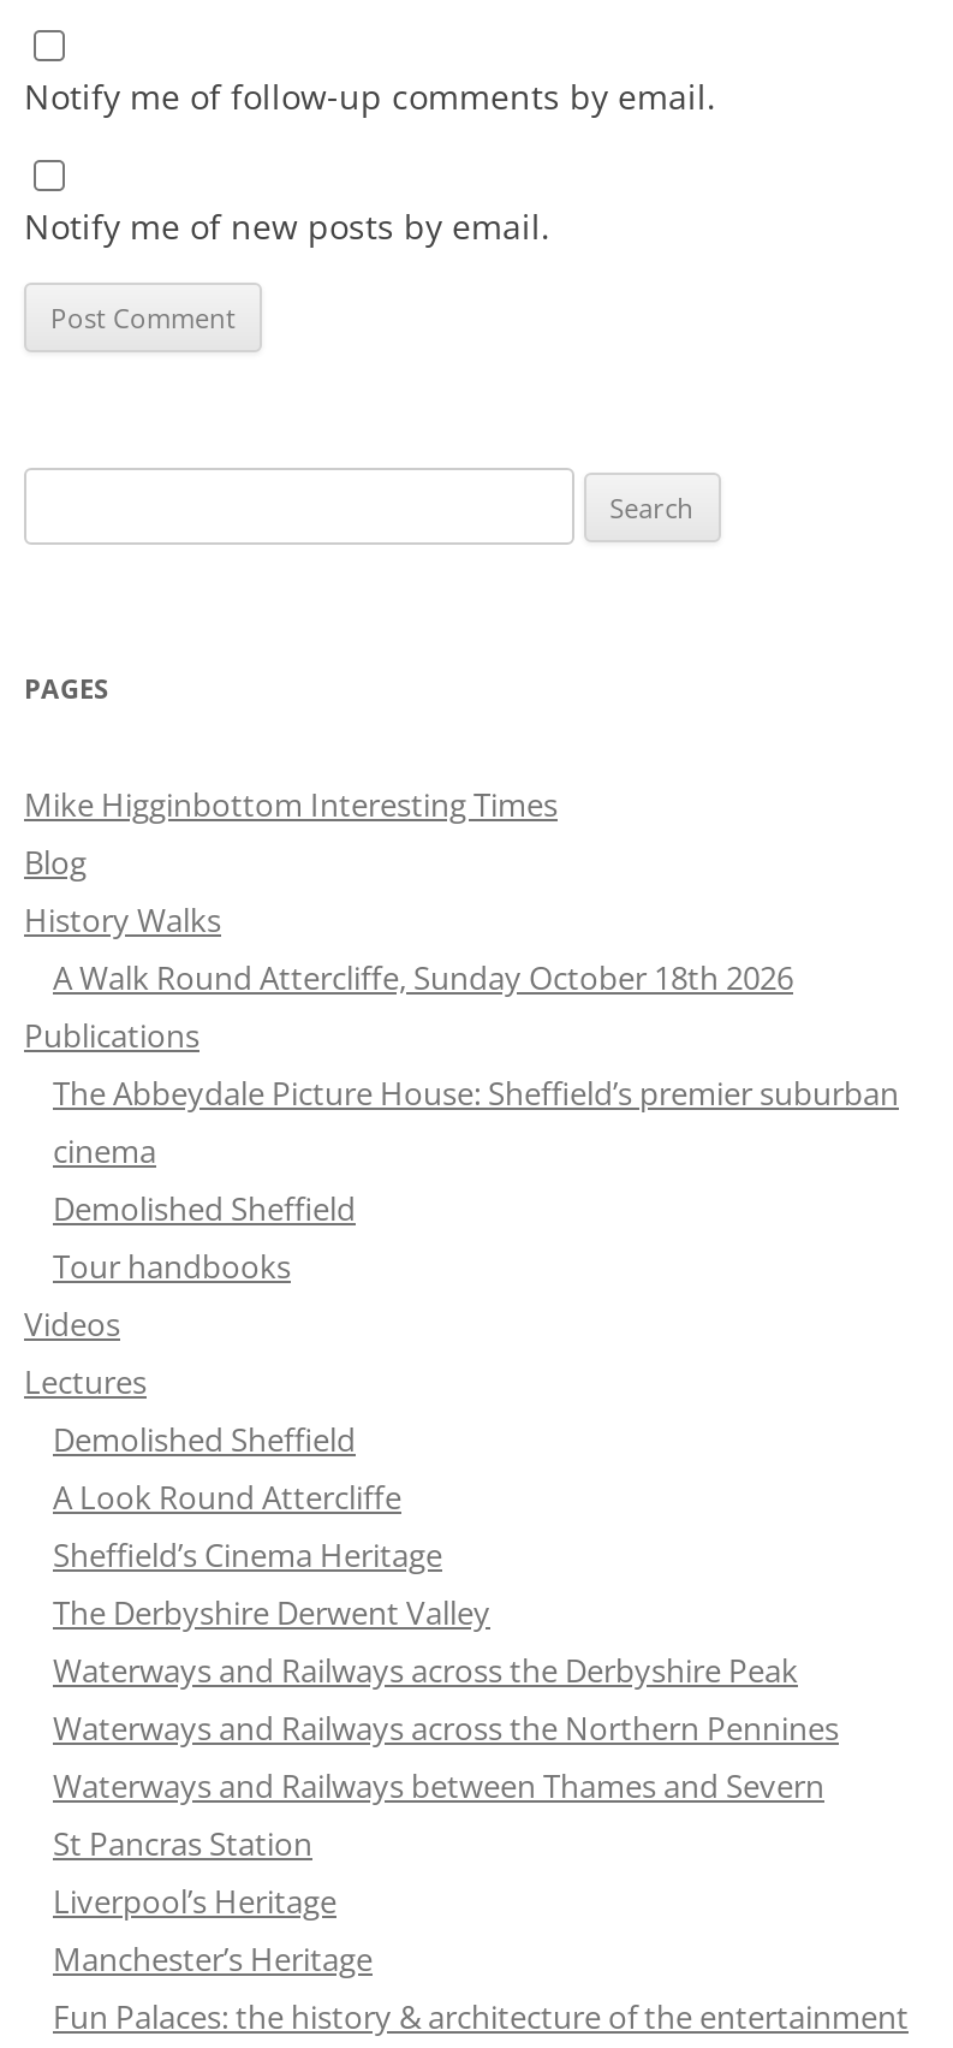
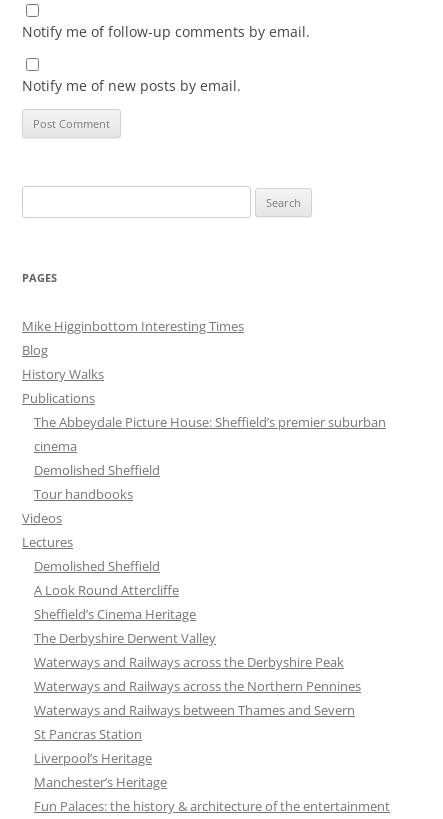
- A Walk Round Attercliffe, Sunday October 18th 2026
